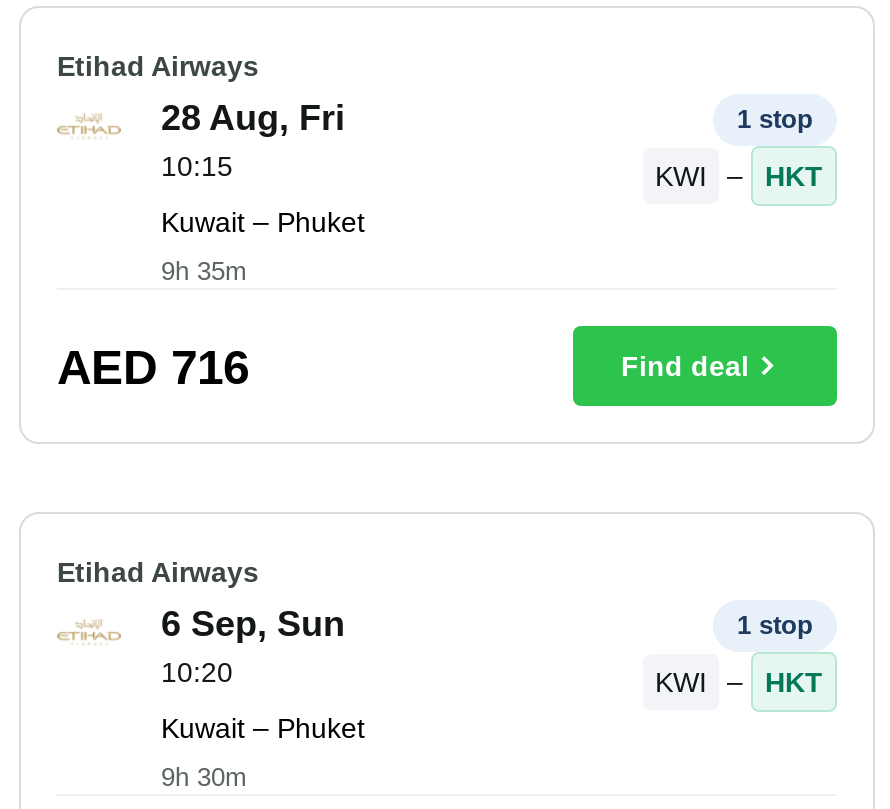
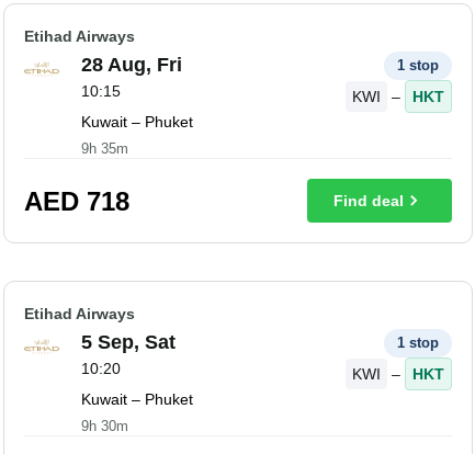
- AED 716
+ AED 718

- 6 Sep, Sun
+ 5 Sep, Sat
